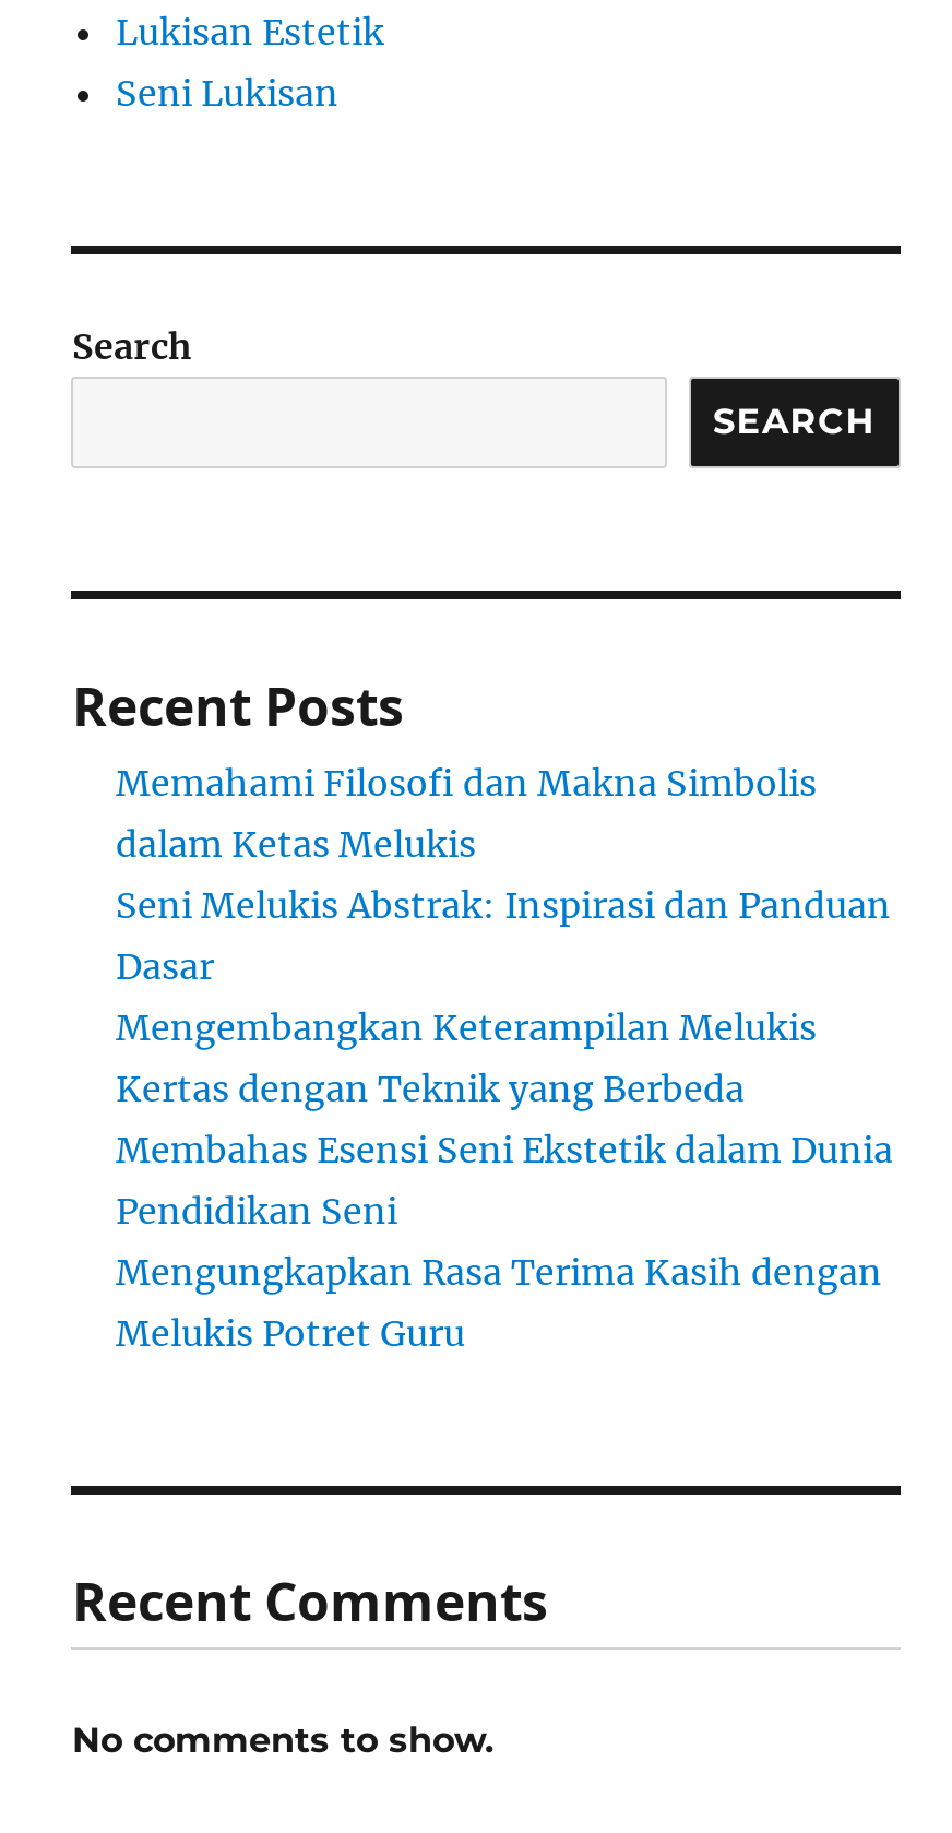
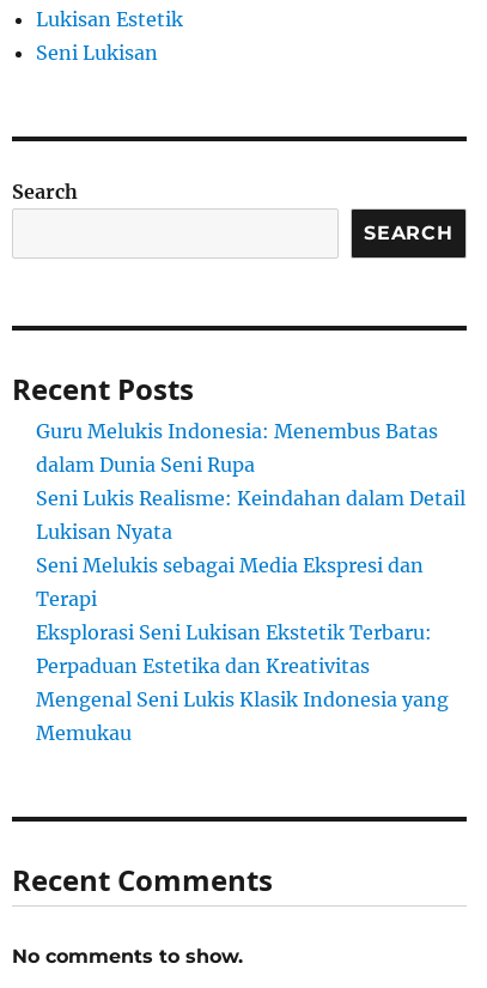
- Memahami Filosofi dan Makna Simbolis
- dalam Ketas Melukis
- Seni Melukis Abstrak: Inspirasi dan Panduan
- Dasar
- Mengembangkan Keterampilan Melukis
- Kertas dengan Teknik yang Berbeda
- Membahas Esensi Seni Ekstetik dalam Dunia
- Pendidikan Seni
- Mengungkapkan Rasa Terima Kasih dengan
- Melukis Potret Guru
+ Guru Melukis Indonesia: Menembus Batas
+ dalam Dunia Seni Rupa
+ Seni Lukis Realisme: Keindahan dalam Detail
+ Lukisan Nyata
+ Seni Melukis sebagai Media Ekspresi dan
+ Terapi
+ Eksplorasi Seni Lukisan Ekstetik Terbaru:
+ Perpaduan Estetika dan Kreativitas
+ Mengenal Seni Lukis Klasik Indonesia yang
+ Memukau
